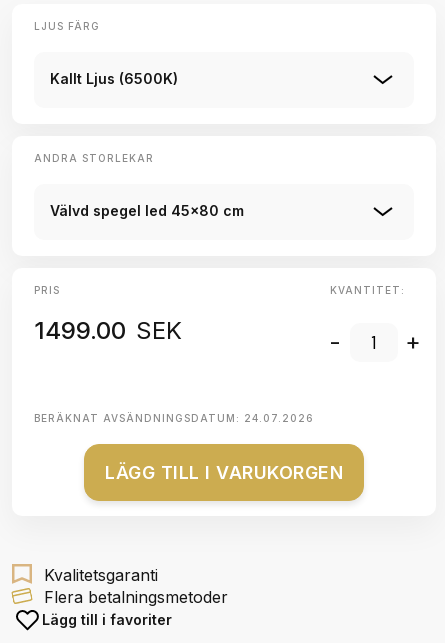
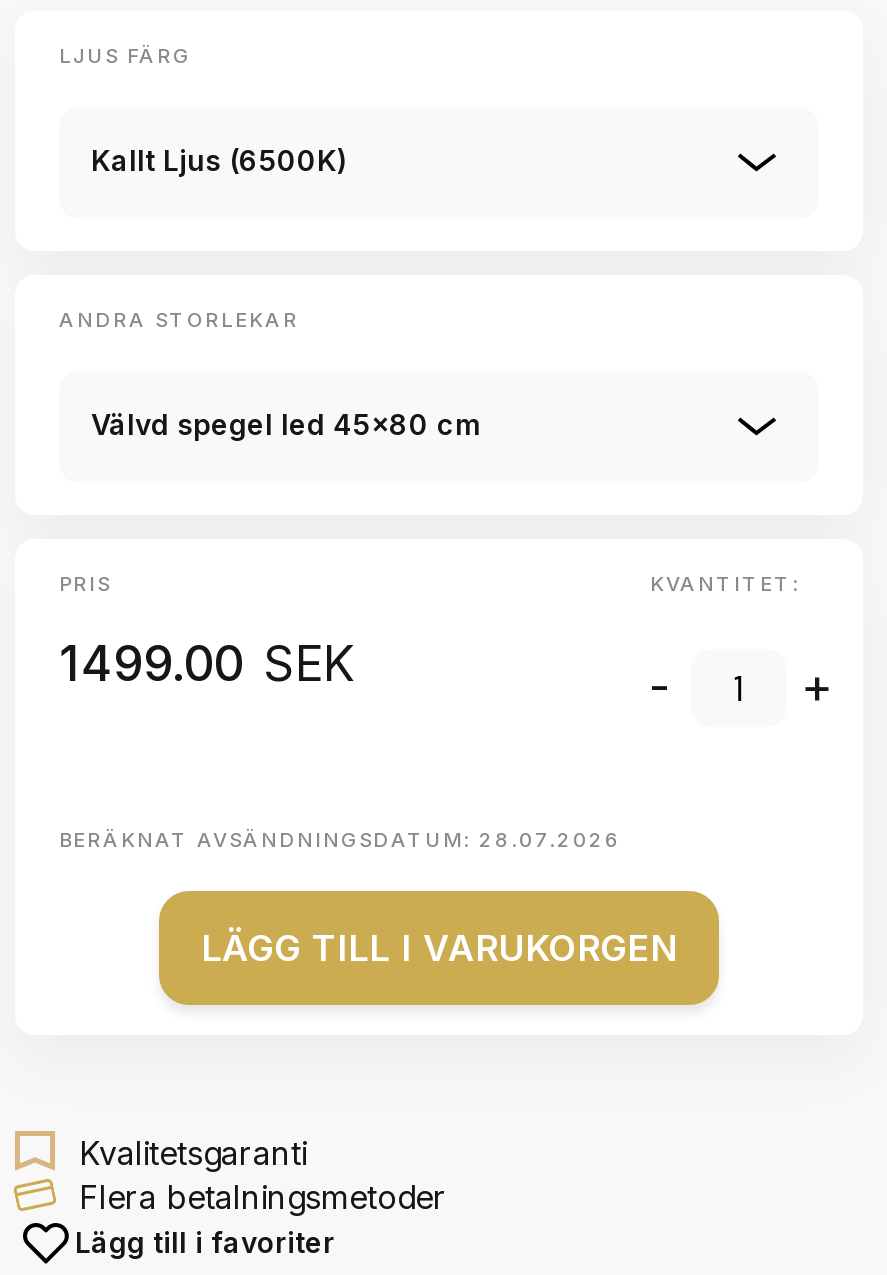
- BERÄKNAT AVSÄNDNINGSDATUM: 24.07.2026
+ BERÄKNAT AVSÄNDNINGSDATUM: 28.07.2026
